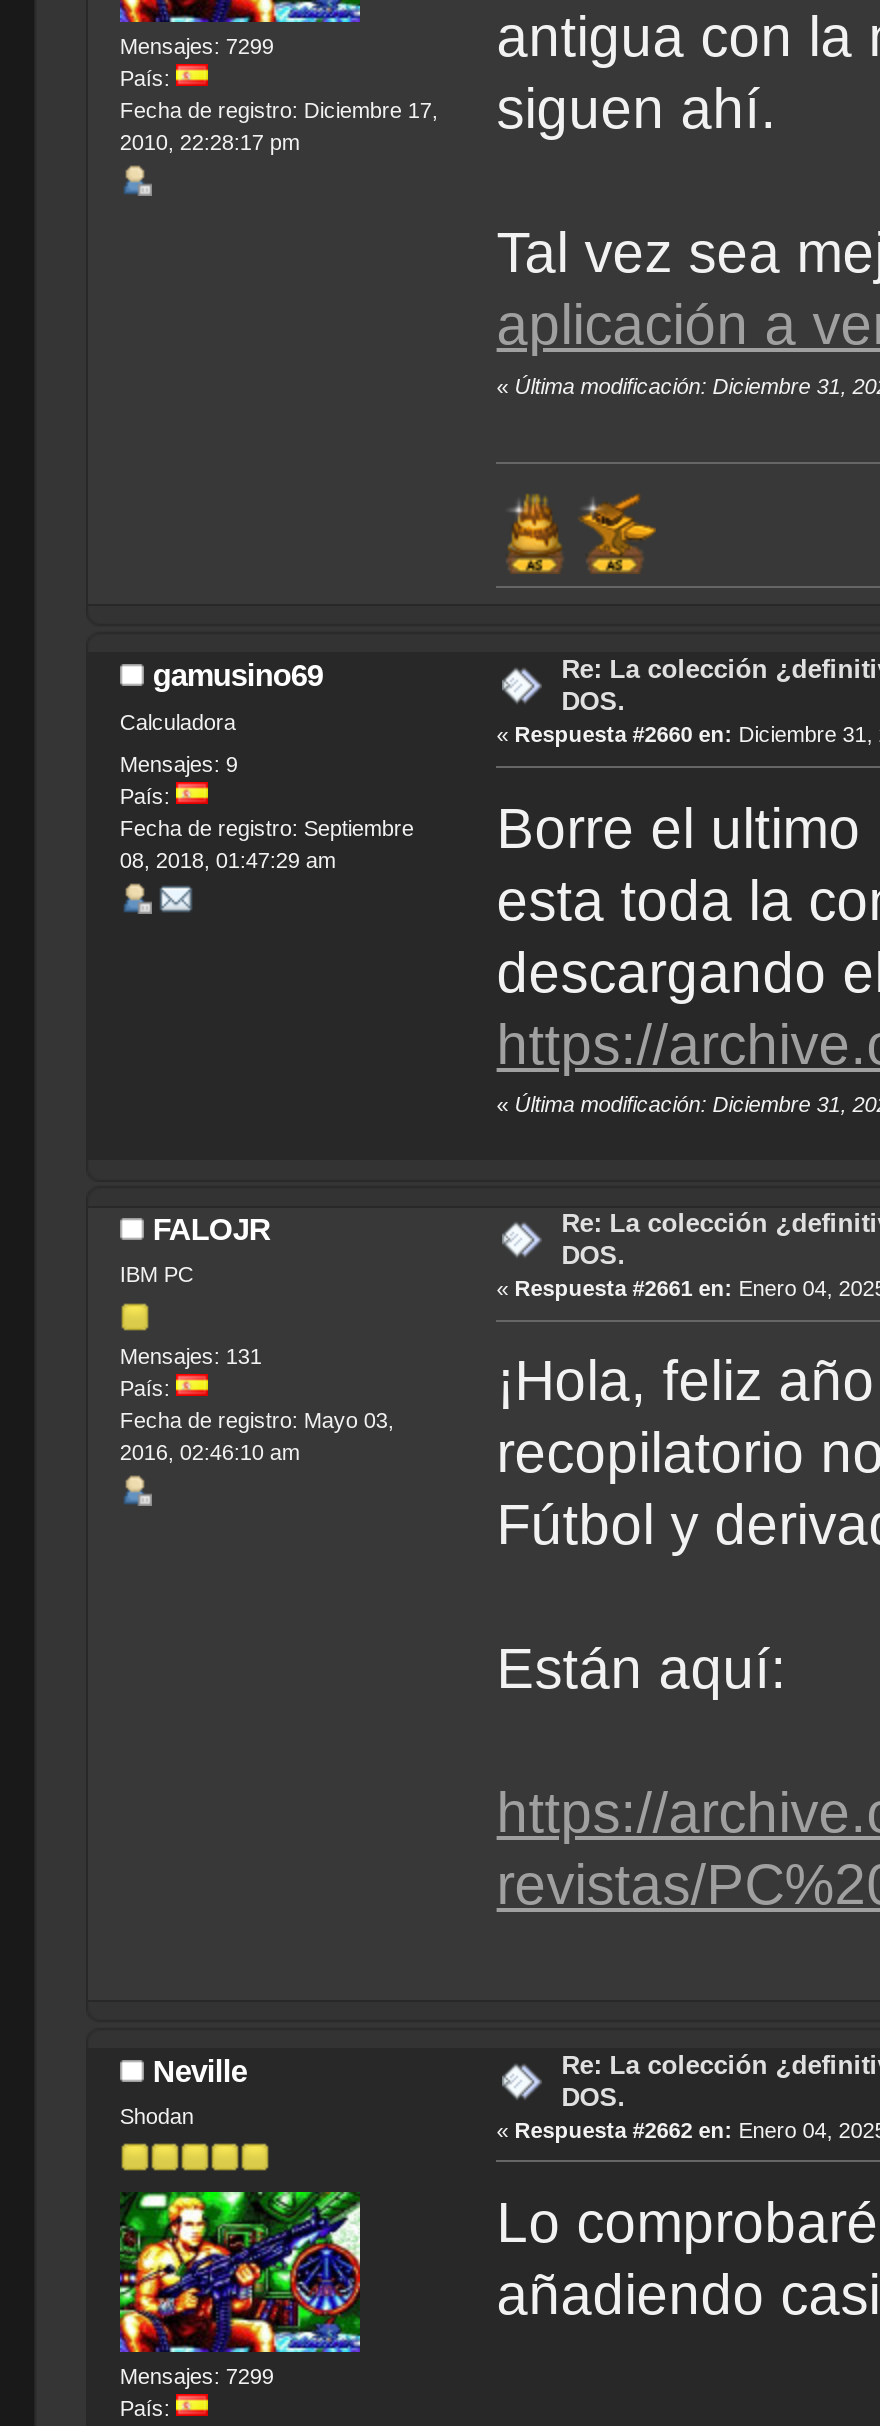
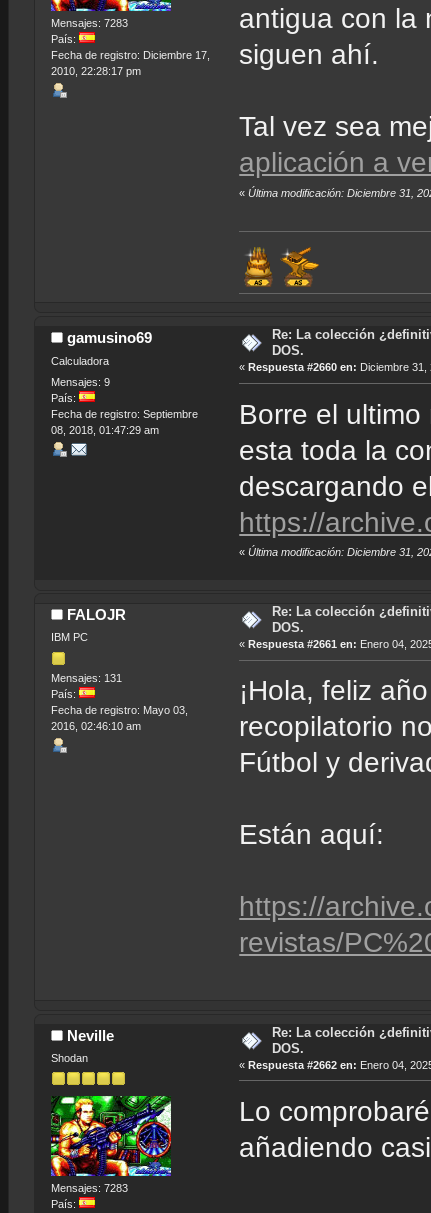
- Mensajes: 7299
+ Mensajes: 7283

- Mensajes: 7299
+ Mensajes: 7283
